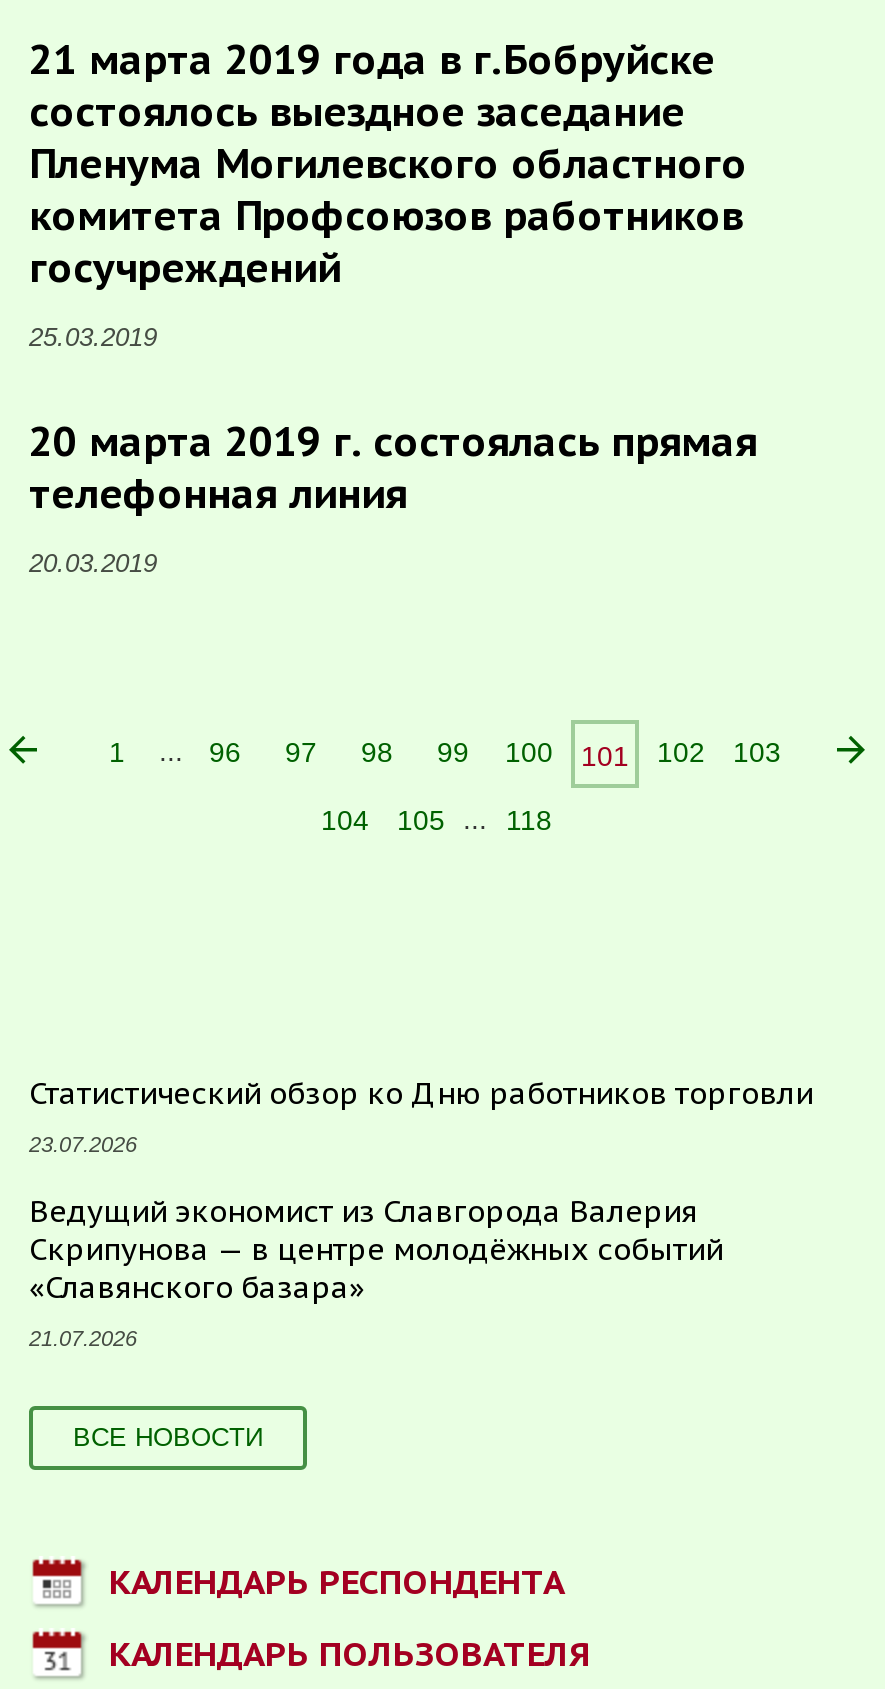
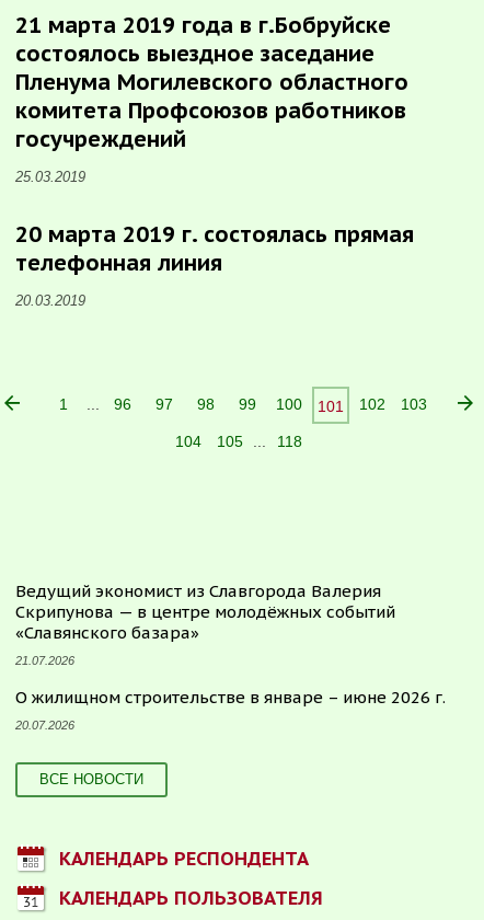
- Статистический обзор ко Дню работников торговли
- 23.07.2026

moved up: Ведущий экономист из Славгорода Валерия | Скрипунова — в центре молодёжных событий | «Славянского базара» | 21.07.2026

+ О жилищном строительстве в январе – июне 2026 г.
+ 20.07.2026
